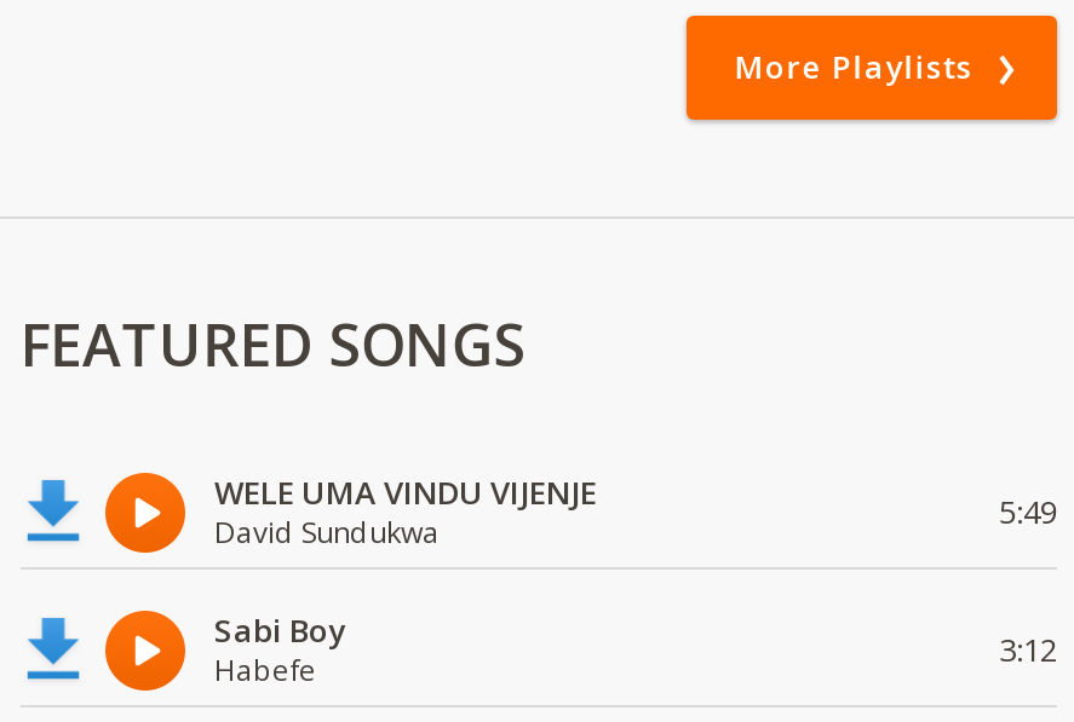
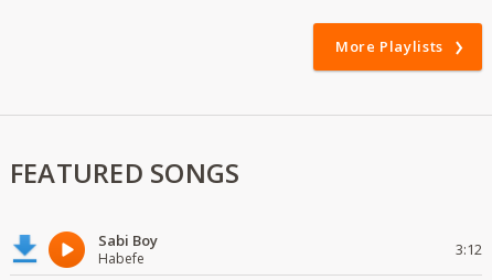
- WELE UMA VINDU VIJENJE
- David Sundukwa
- 5:49
